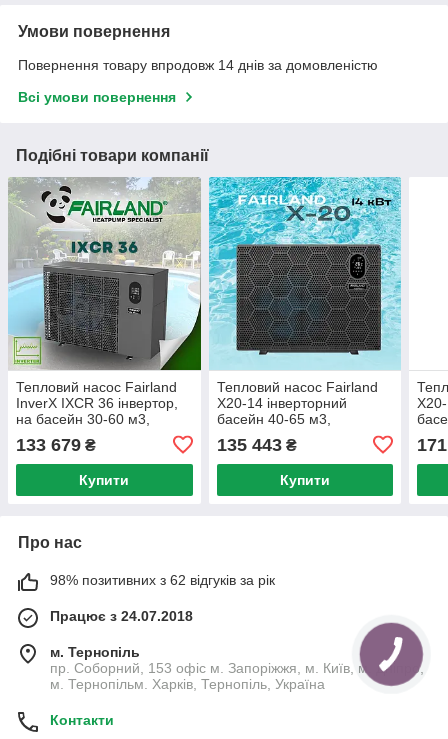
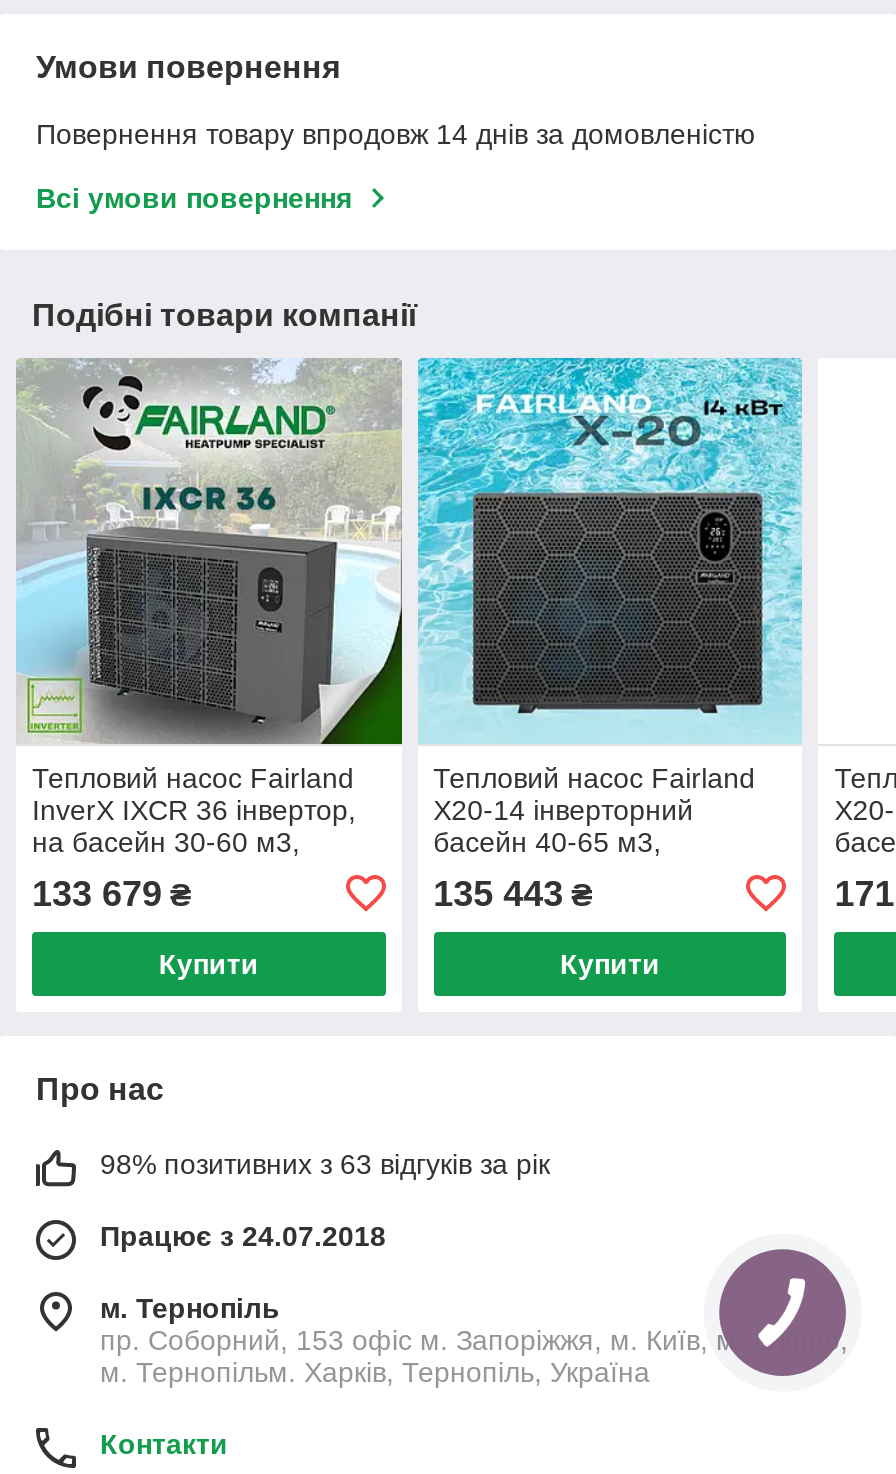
- 98% позитивних з 62 відгуків за рік
+ 98% позитивних з 63 відгуків за рік
